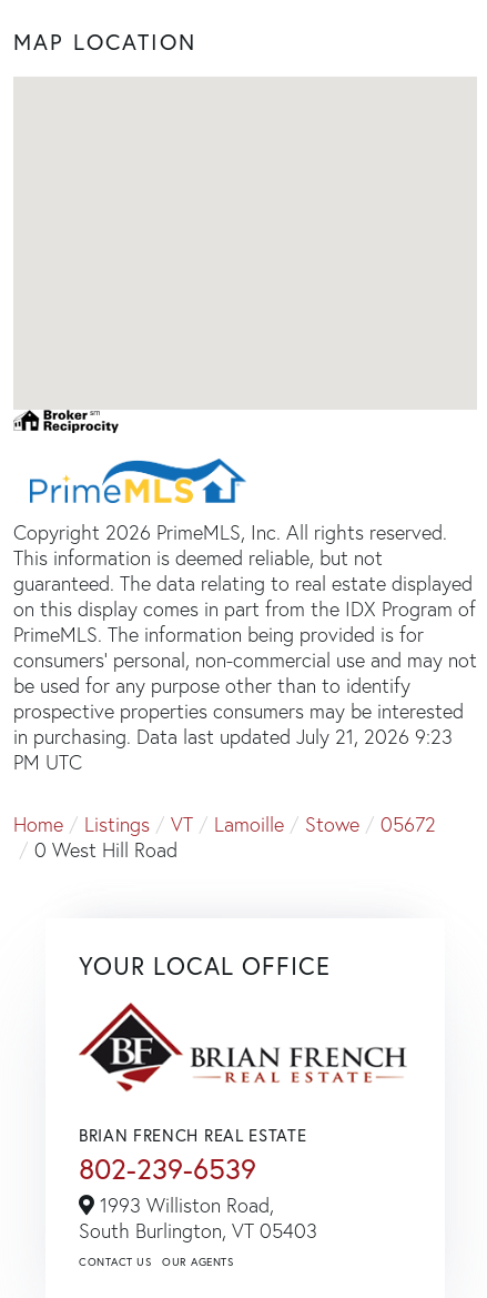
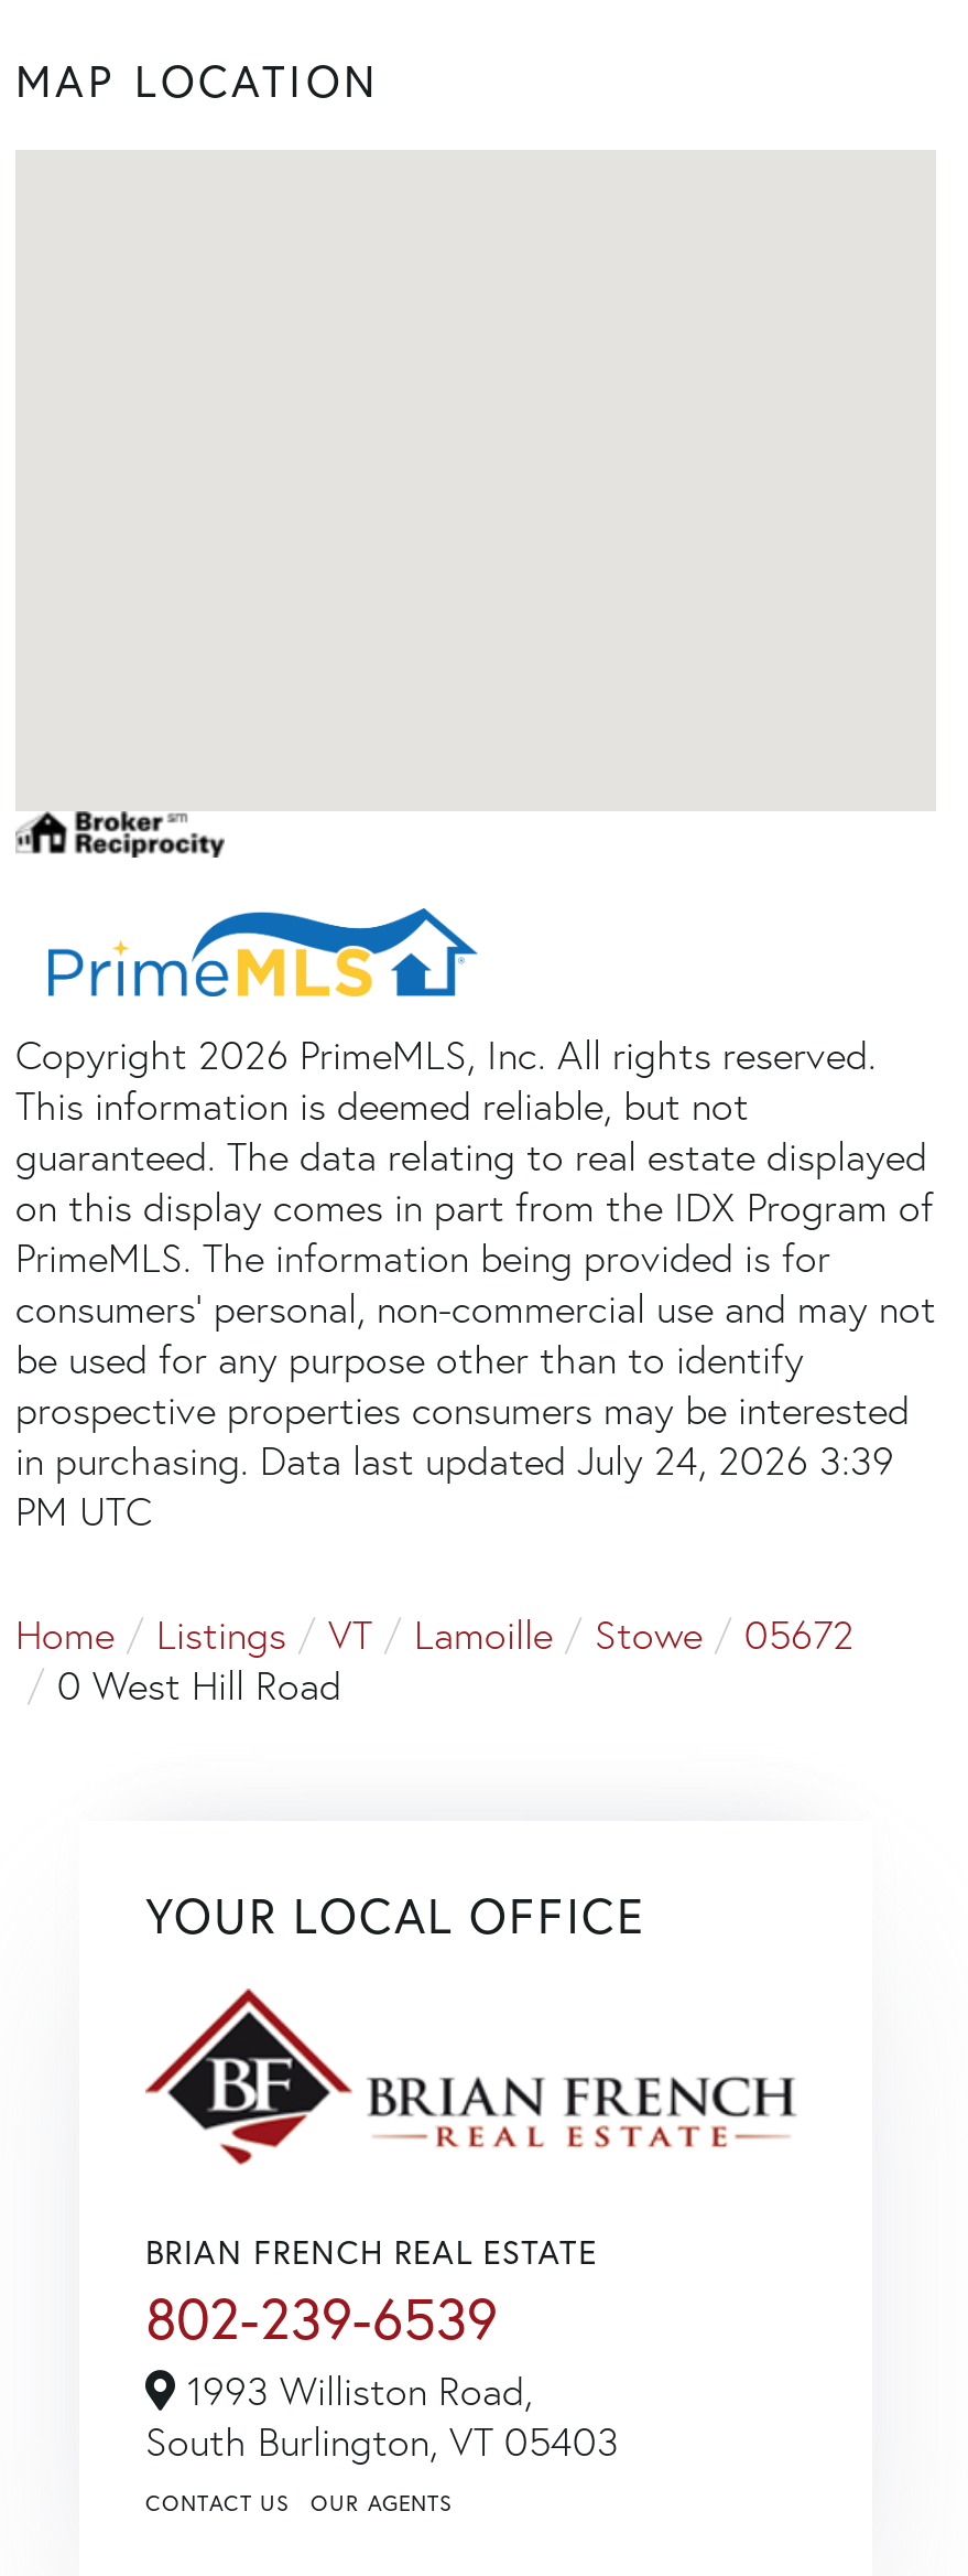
- in purchasing. Data last updated July 21, 2026 9:23
+ in purchasing. Data last updated July 24, 2026 3:39
